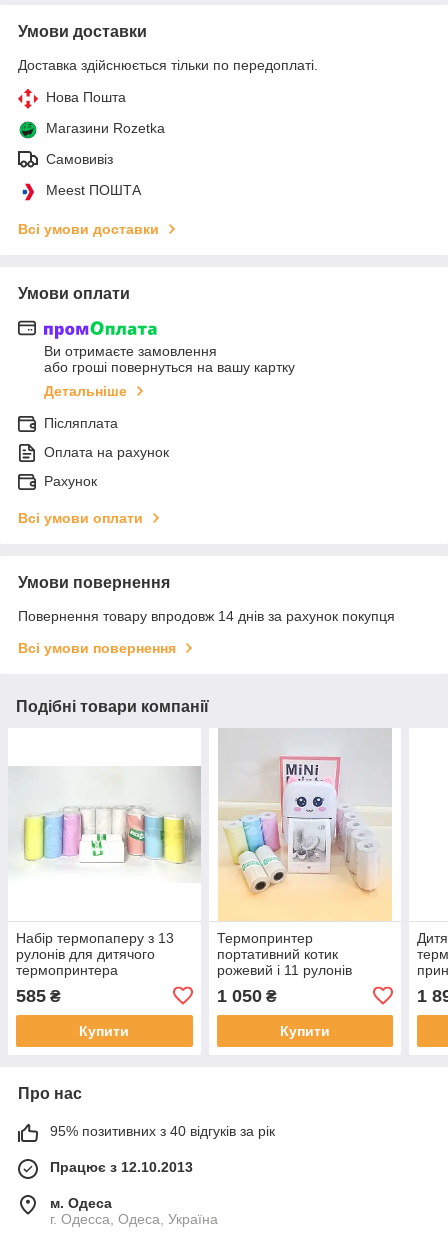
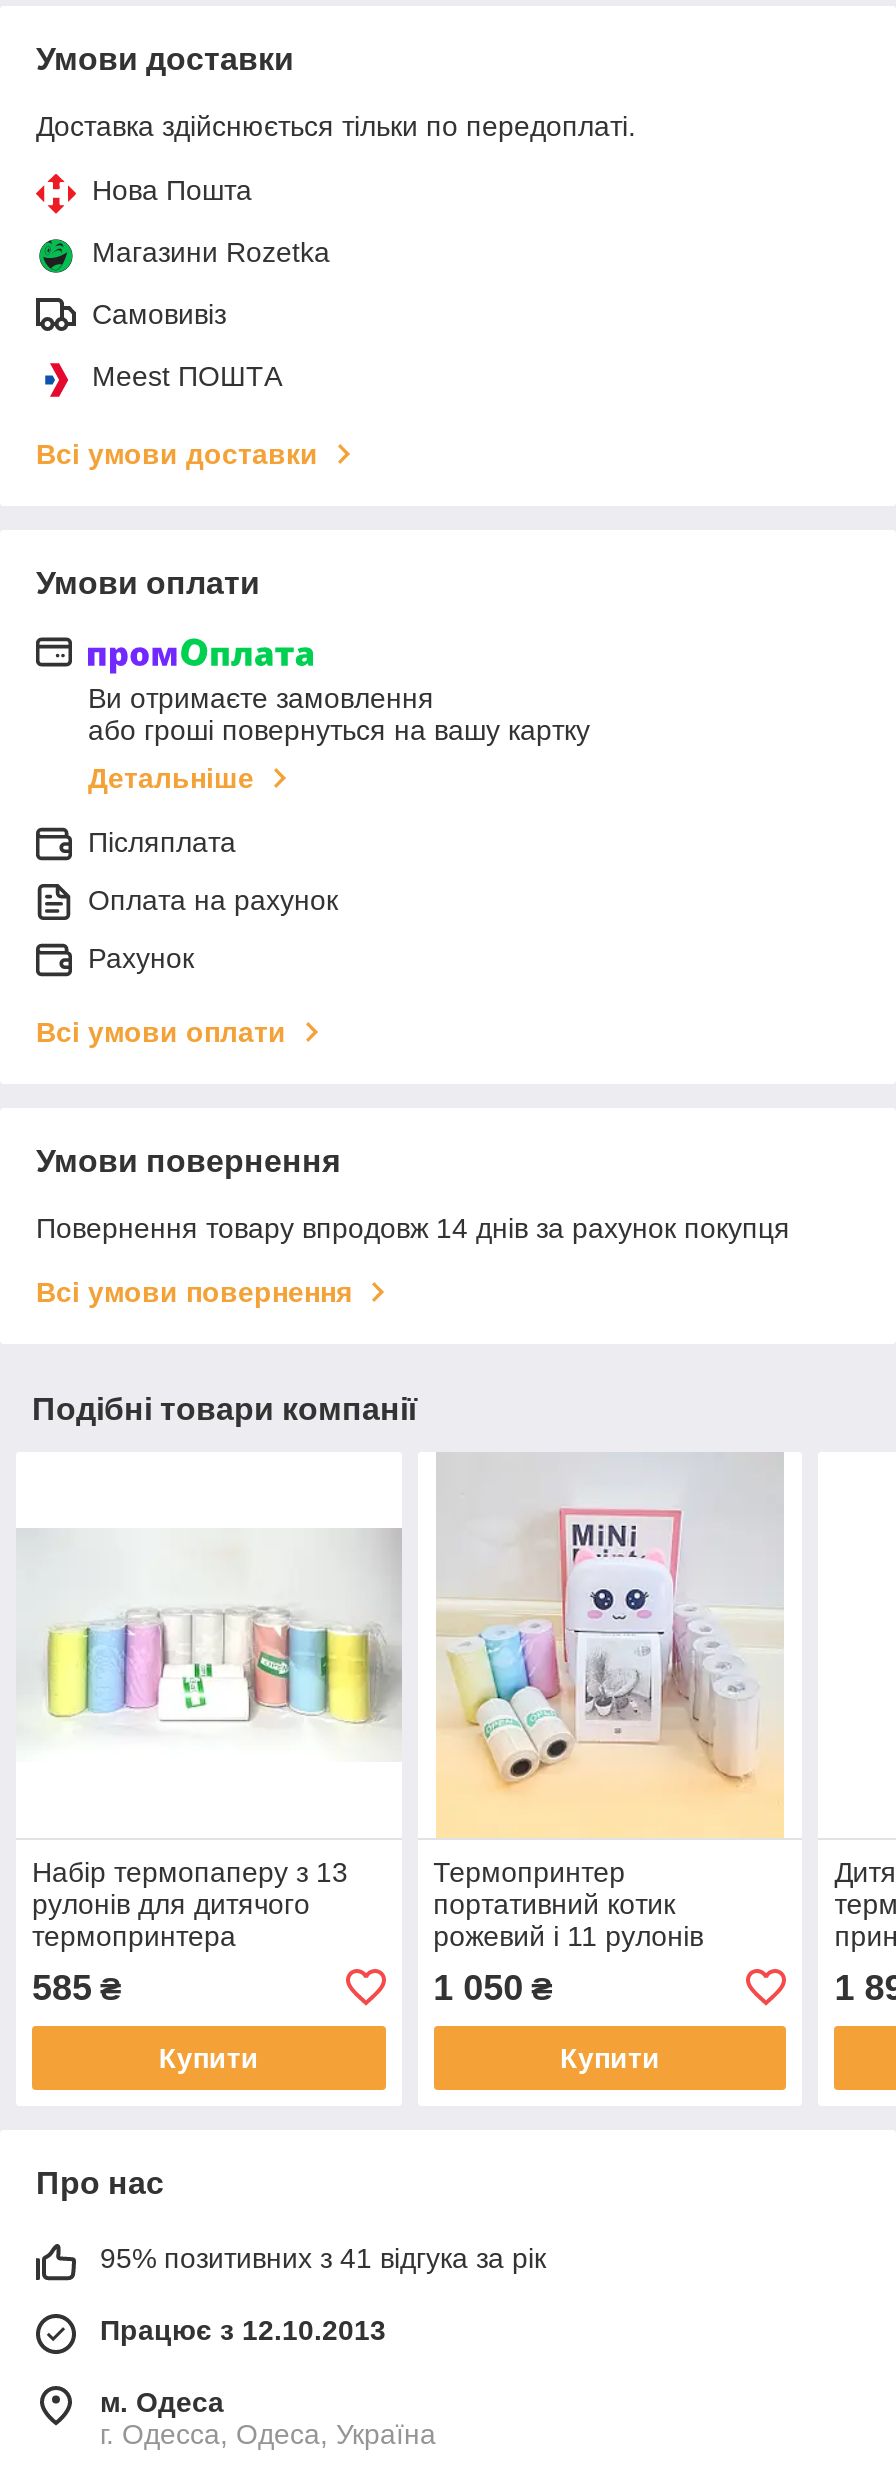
- 95% позитивних з 40 відгуків за рік
+ 95% позитивних з 41 відгука за рік
